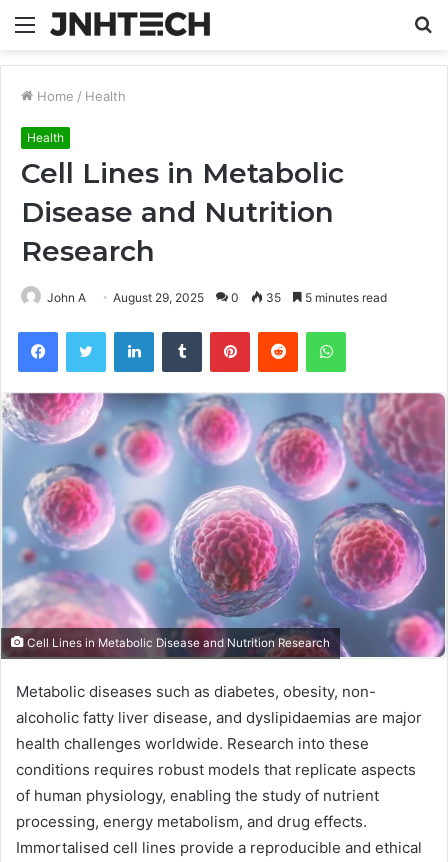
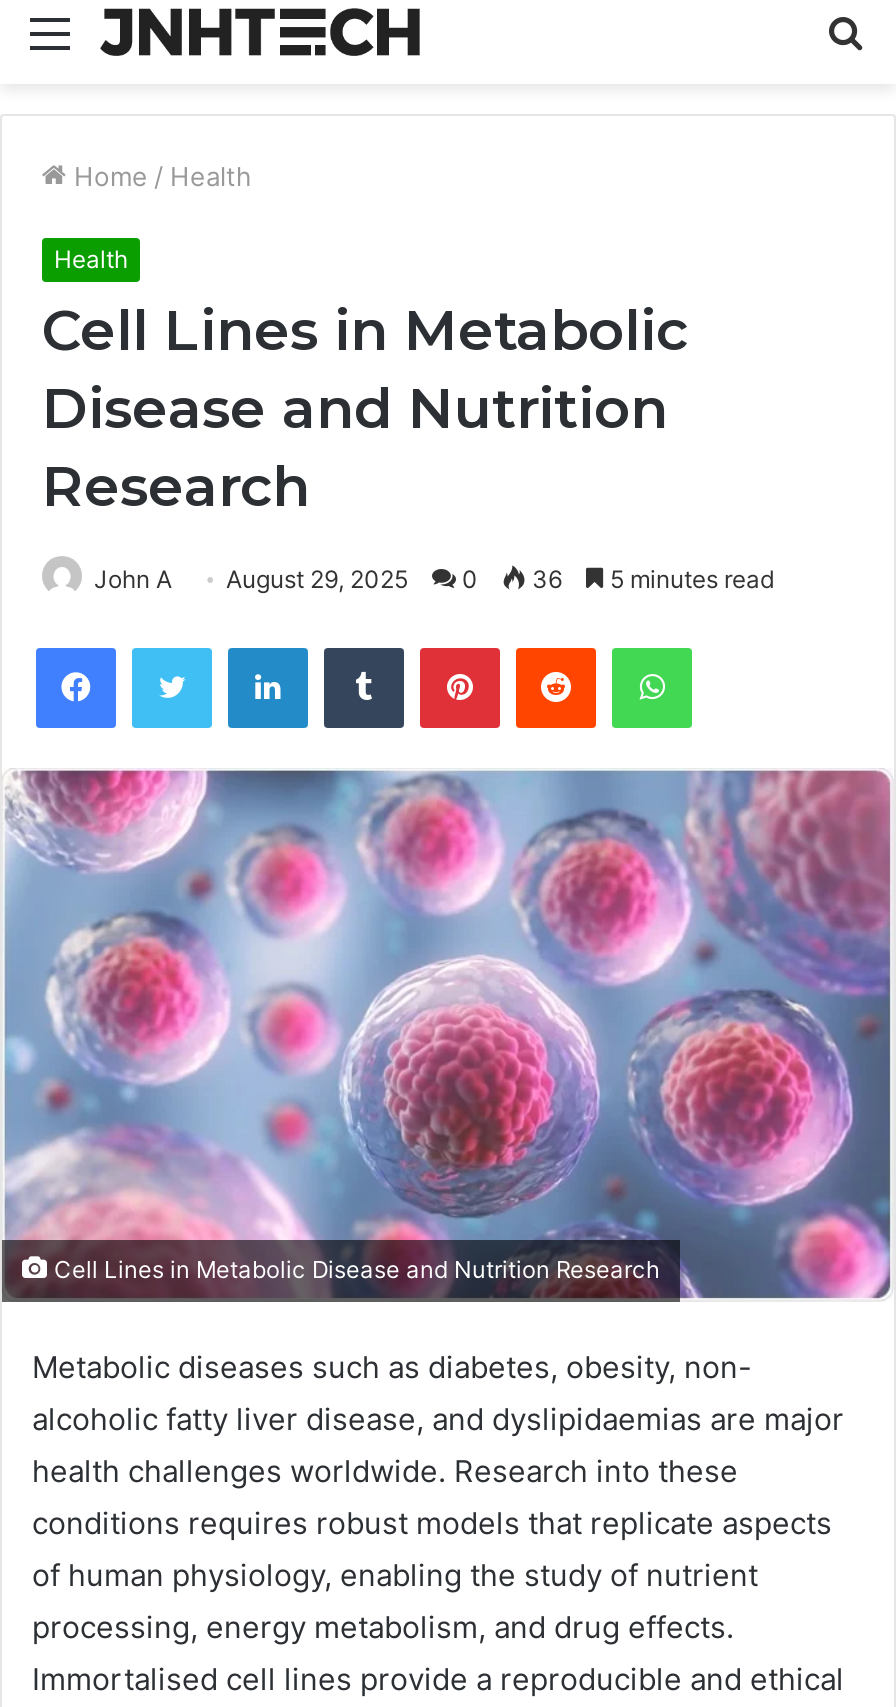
- John A August 29, 2025 0 35 5 minutes read
+ John A August 29, 2025 0 36 5 minutes read
